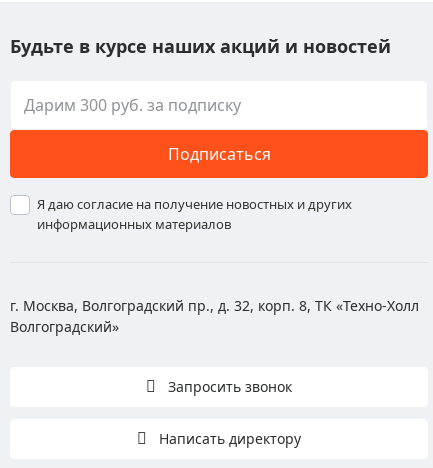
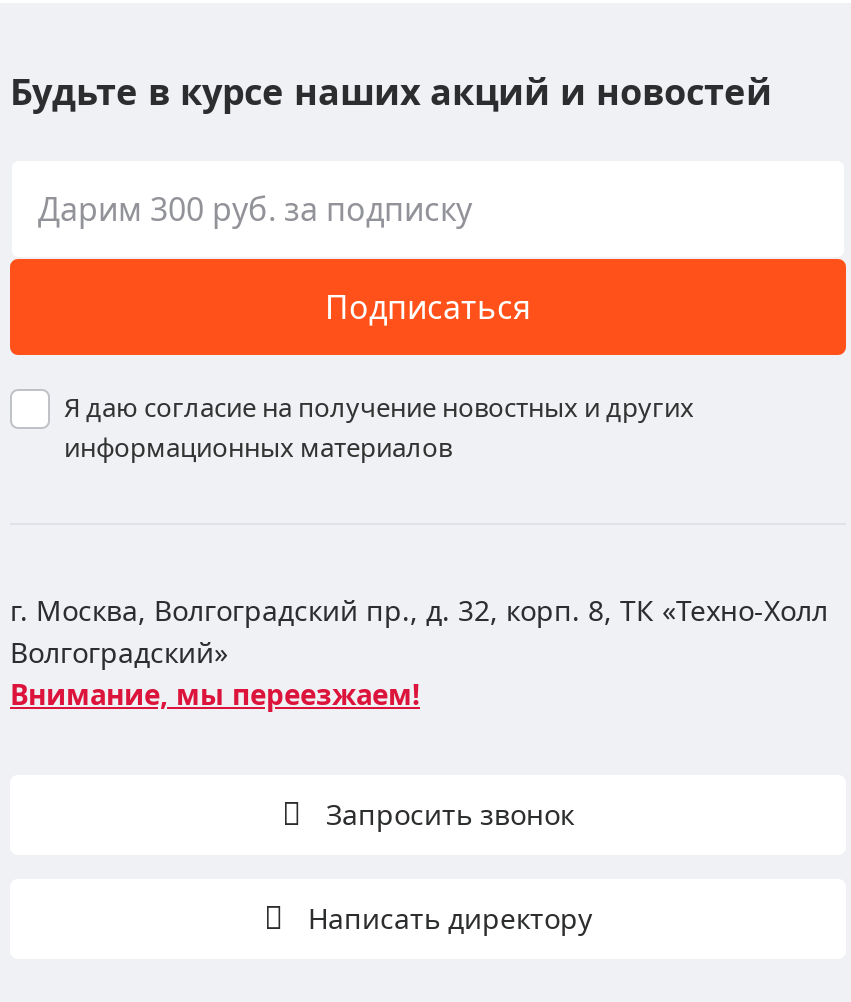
+ Внимание, мы переезжаем!
